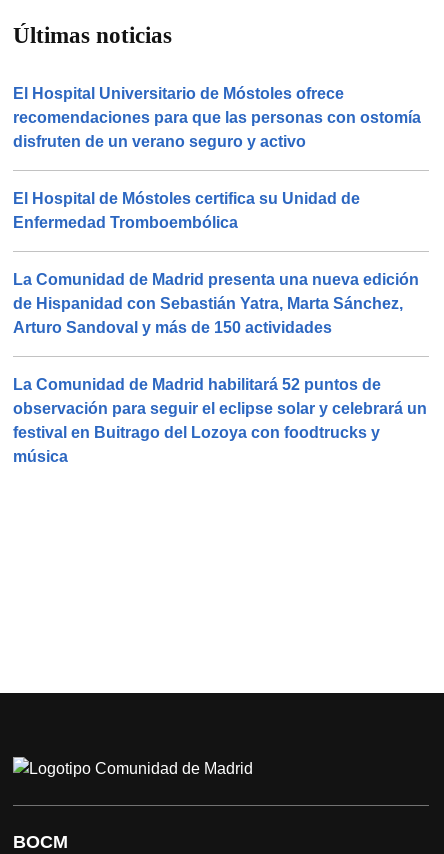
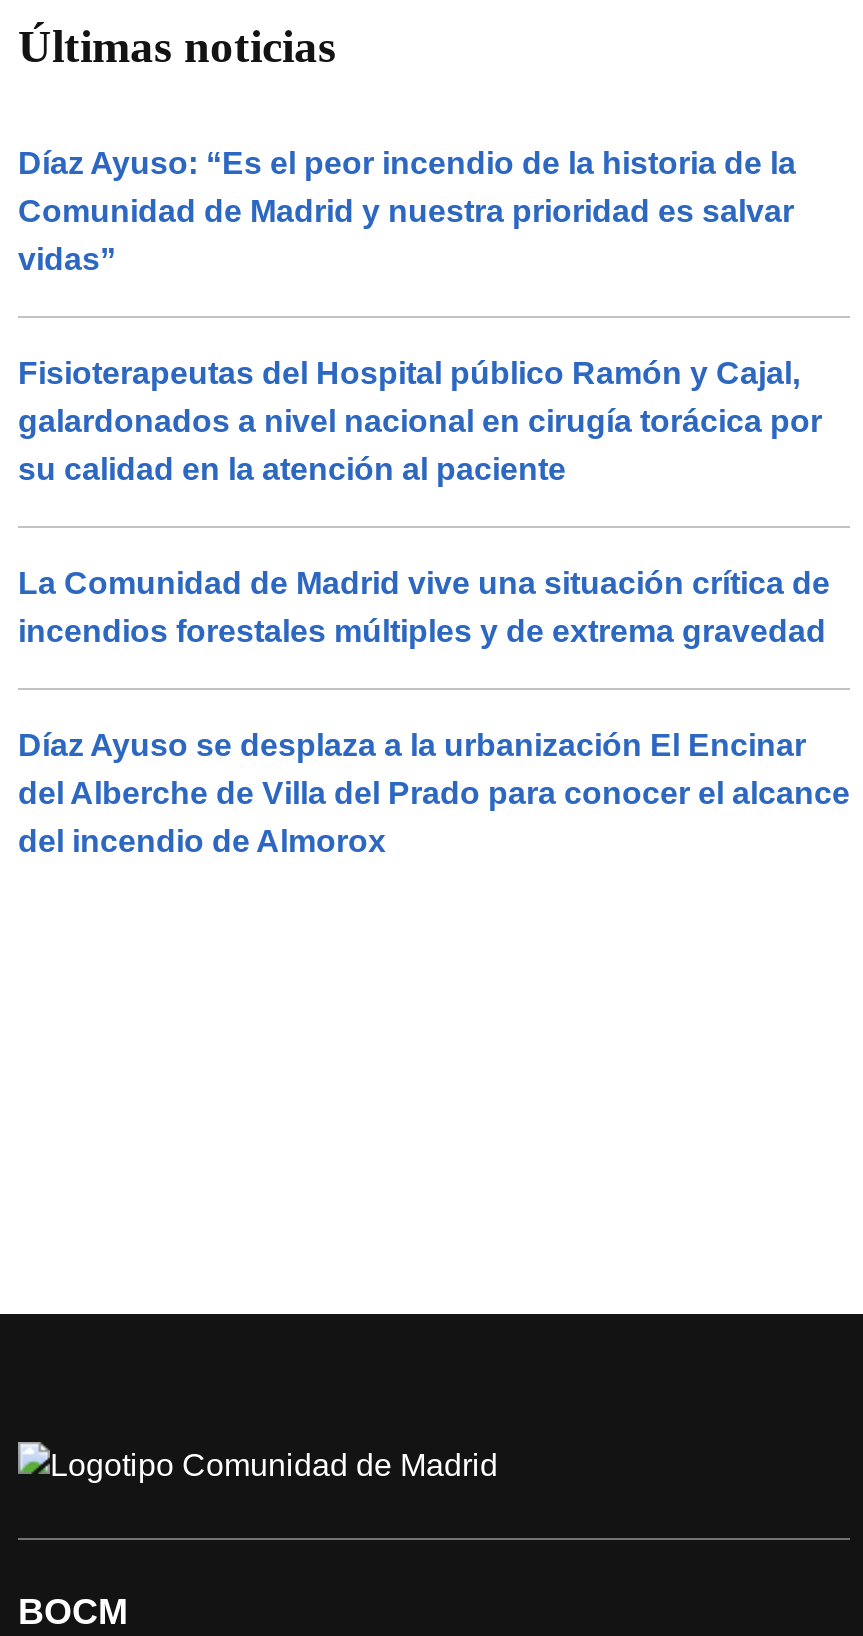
- El Hospital Universitario de Móstoles ofrece
- recomendaciones para que las personas con ostomía
- disfruten de un verano seguro y activo
+ Díaz Ayuso: “Es el peor incendio de la historia de la
+ Comunidad de Madrid y nuestra prioridad es salvar
+ vidas”

- El Hospital de Móstoles certifica su Unidad de
- Enfermedad Tromboembólica
+ Fisioterapeutas del Hospital público Ramón y Cajal,
+ galardonados a nivel nacional en cirugía torácica por
+ su calidad en la atención al paciente

- La Comunidad de Madrid presenta una nueva edición
- de Hispanidad con Sebastián Yatra, Marta Sánchez,
- Arturo Sandoval y más de 150 actividades
+ La Comunidad de Madrid vive una situación crítica de
+ incendios forestales múltiples y de extrema gravedad

- La Comunidad de Madrid habilitará 52 puntos de
- observación para seguir el eclipse solar y celebrará un
- festival en Buitrago del Lozoya con foodtrucks y
- música
+ Díaz Ayuso se desplaza a la urbanización El Encinar
+ del Alberche de Villa del Prado para conocer el alcance
+ del incendio de Almorox
